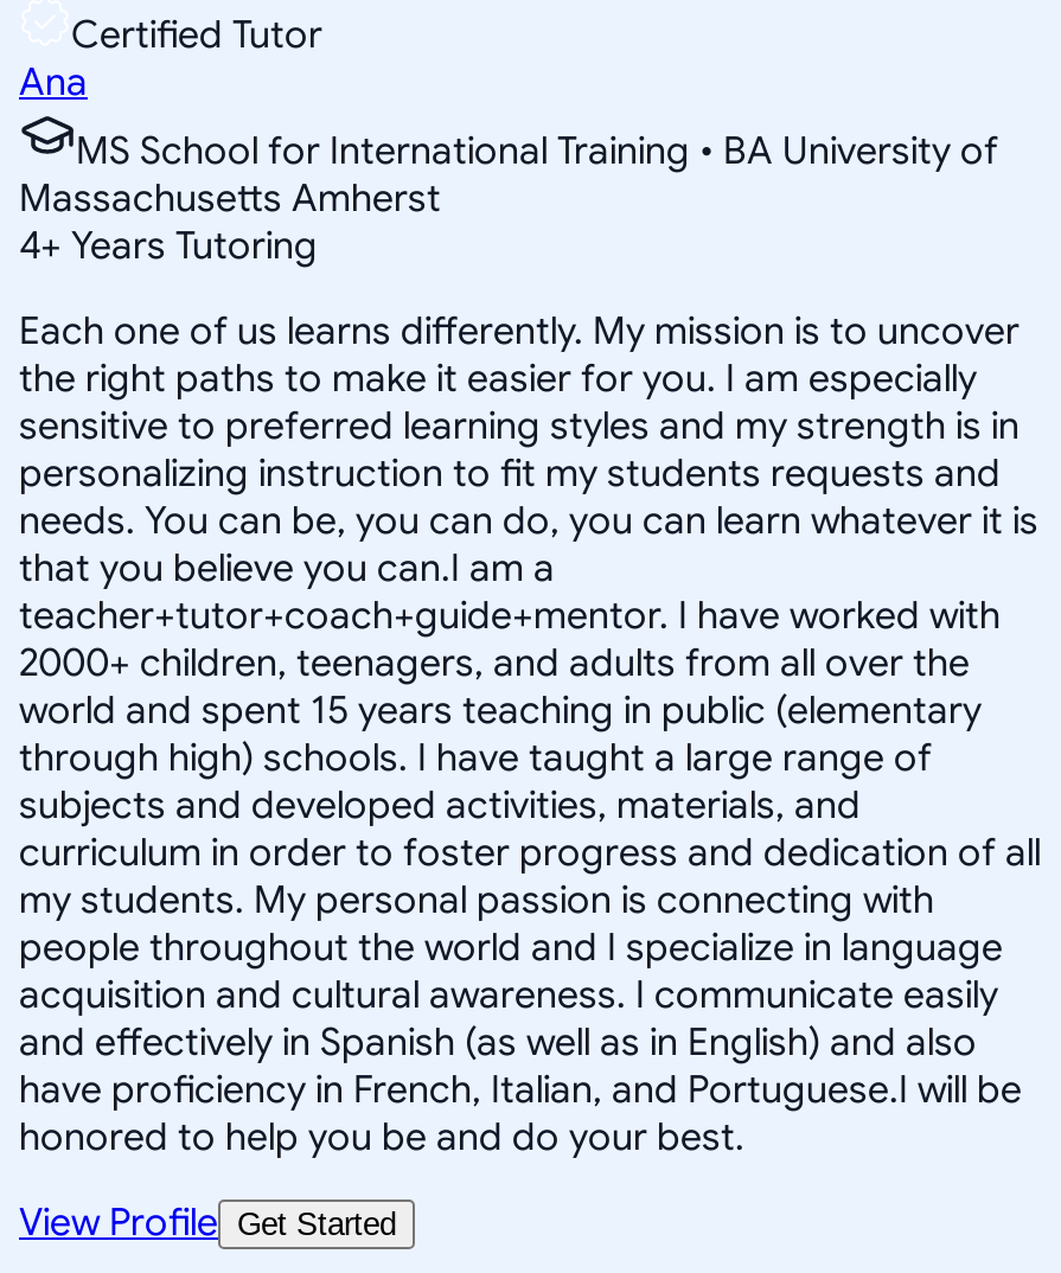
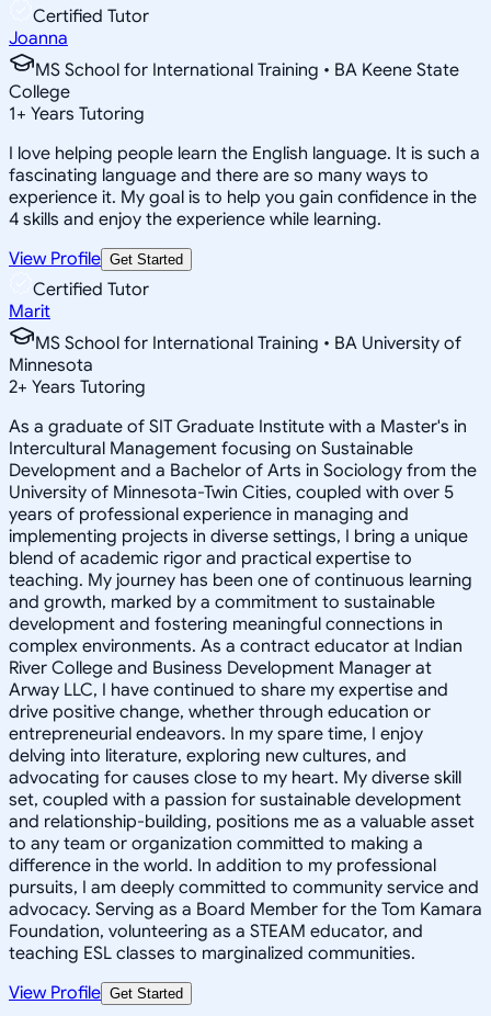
- Ana
+ Joanna
+ MS School for International Training • BA Keene State
+ College
+ 1+ Years Tutoring
+ I love helping people learn the English language. It is such a
+ fascinating language and there are so many ways to
+ experience it. My goal is to help you gain confidence in the
+ 4 skills and enjoy the experience while learning.
+ View Profile Get Started
+ Certified Tutor
+ Marit

- Massachusetts Amherst
- 4+ Years Tutoring
+ Minnesota
+ 2+ Years Tutoring

- Each one of us learns differently. My mission is to uncover
- the right paths to make it easier for you. I am especially
- sensitive to preferred learning styles and my strength is in
- personalizing instruction to fit my students requests and
- needs. You can be, you can do, you can learn whatever it is
- that you believe you can.I am a
- teacher+tutor+coach+guide+mentor. I have worked with
- 2000+ children, teenagers, and adults from all over the
- world and spent 15 years teaching in public (elementary
- through high) schools. I have taught a large range of
- subjects and developed activities, materials, and
- curriculum in order to foster progress and dedication of all
- my students. My personal passion is connecting with
- people throughout the world and I specialize in language
- acquisition and cultural awareness. I communicate easily
- and effectively in Spanish (as well as in English) and also
- have proficiency in French, Italian, and Portuguese.I will be
- honored to help you be and do your best.
+ As a graduate of SIT Graduate Institute with a Master's in
+ Intercultural Management focusing on Sustainable
+ Development and a Bachelor of Arts in Sociology from the
+ University of Minnesota-Twin Cities, coupled with over 5
+ years of professional experience in managing and
+ implementing projects in diverse settings, I bring a unique
+ blend of academic rigor and practical expertise to
+ teaching. My journey has been one of continuous learning
+ and growth, marked by a commitment to sustainable
+ development and fostering meaningful connections in
+ complex environments. As a contract educator at Indian
+ River College and Business Development Manager at
+ Arway LLC, I have continued to share my expertise and
+ drive positive change, whether through education or
+ entrepreneurial endeavors. In my spare time, I enjoy
+ delving into literature, exploring new cultures, and
+ advocating for causes close to my heart. My diverse skill
+ set, coupled with a passion for sustainable development
+ and relationship-building, positions me as a valuable asset
+ to any team or organization committed to making a
+ difference in the world. In addition to my professional
+ pursuits, I am deeply committed to community service and
+ advocacy. Serving as a Board Member for the Tom Kamara
+ Foundation, volunteering as a STEAM educator, and
+ teaching ESL classes to marginalized communities.
